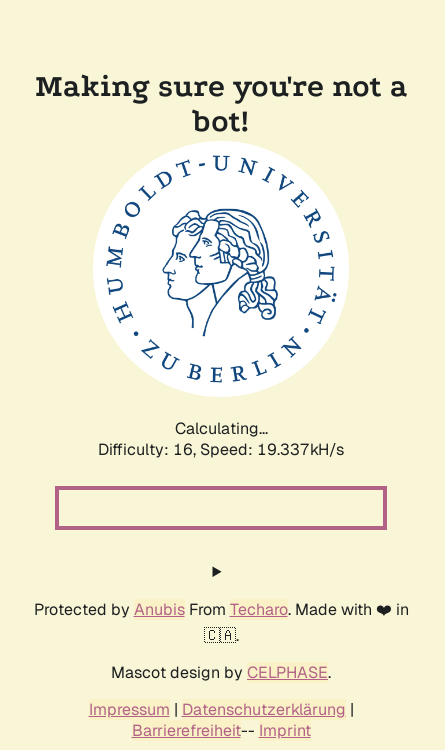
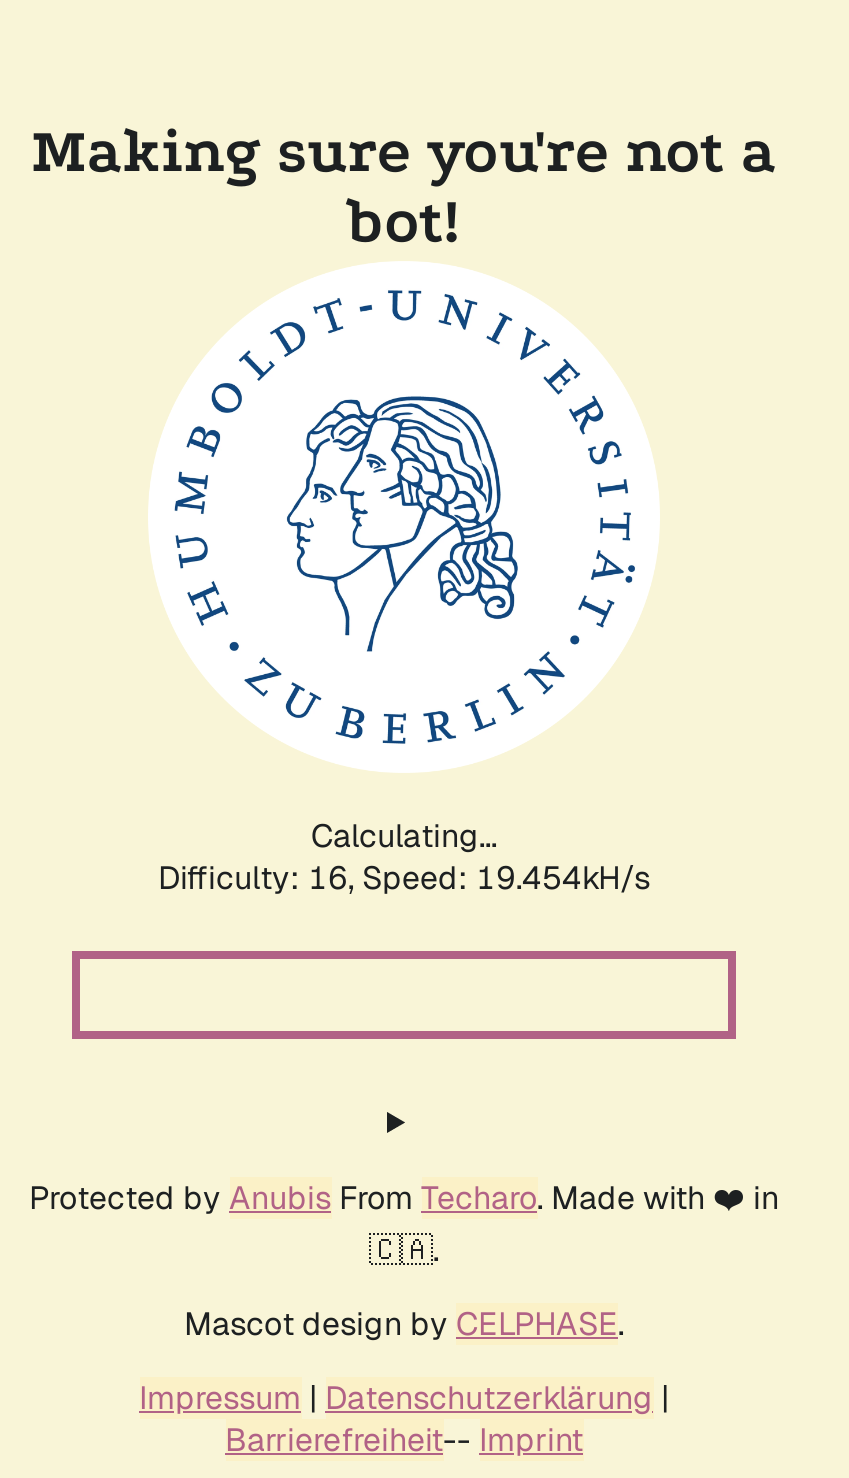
- Difficulty: 16, Speed: 19.337kH/s
+ Difficulty: 16, Speed: 19.454kH/s
